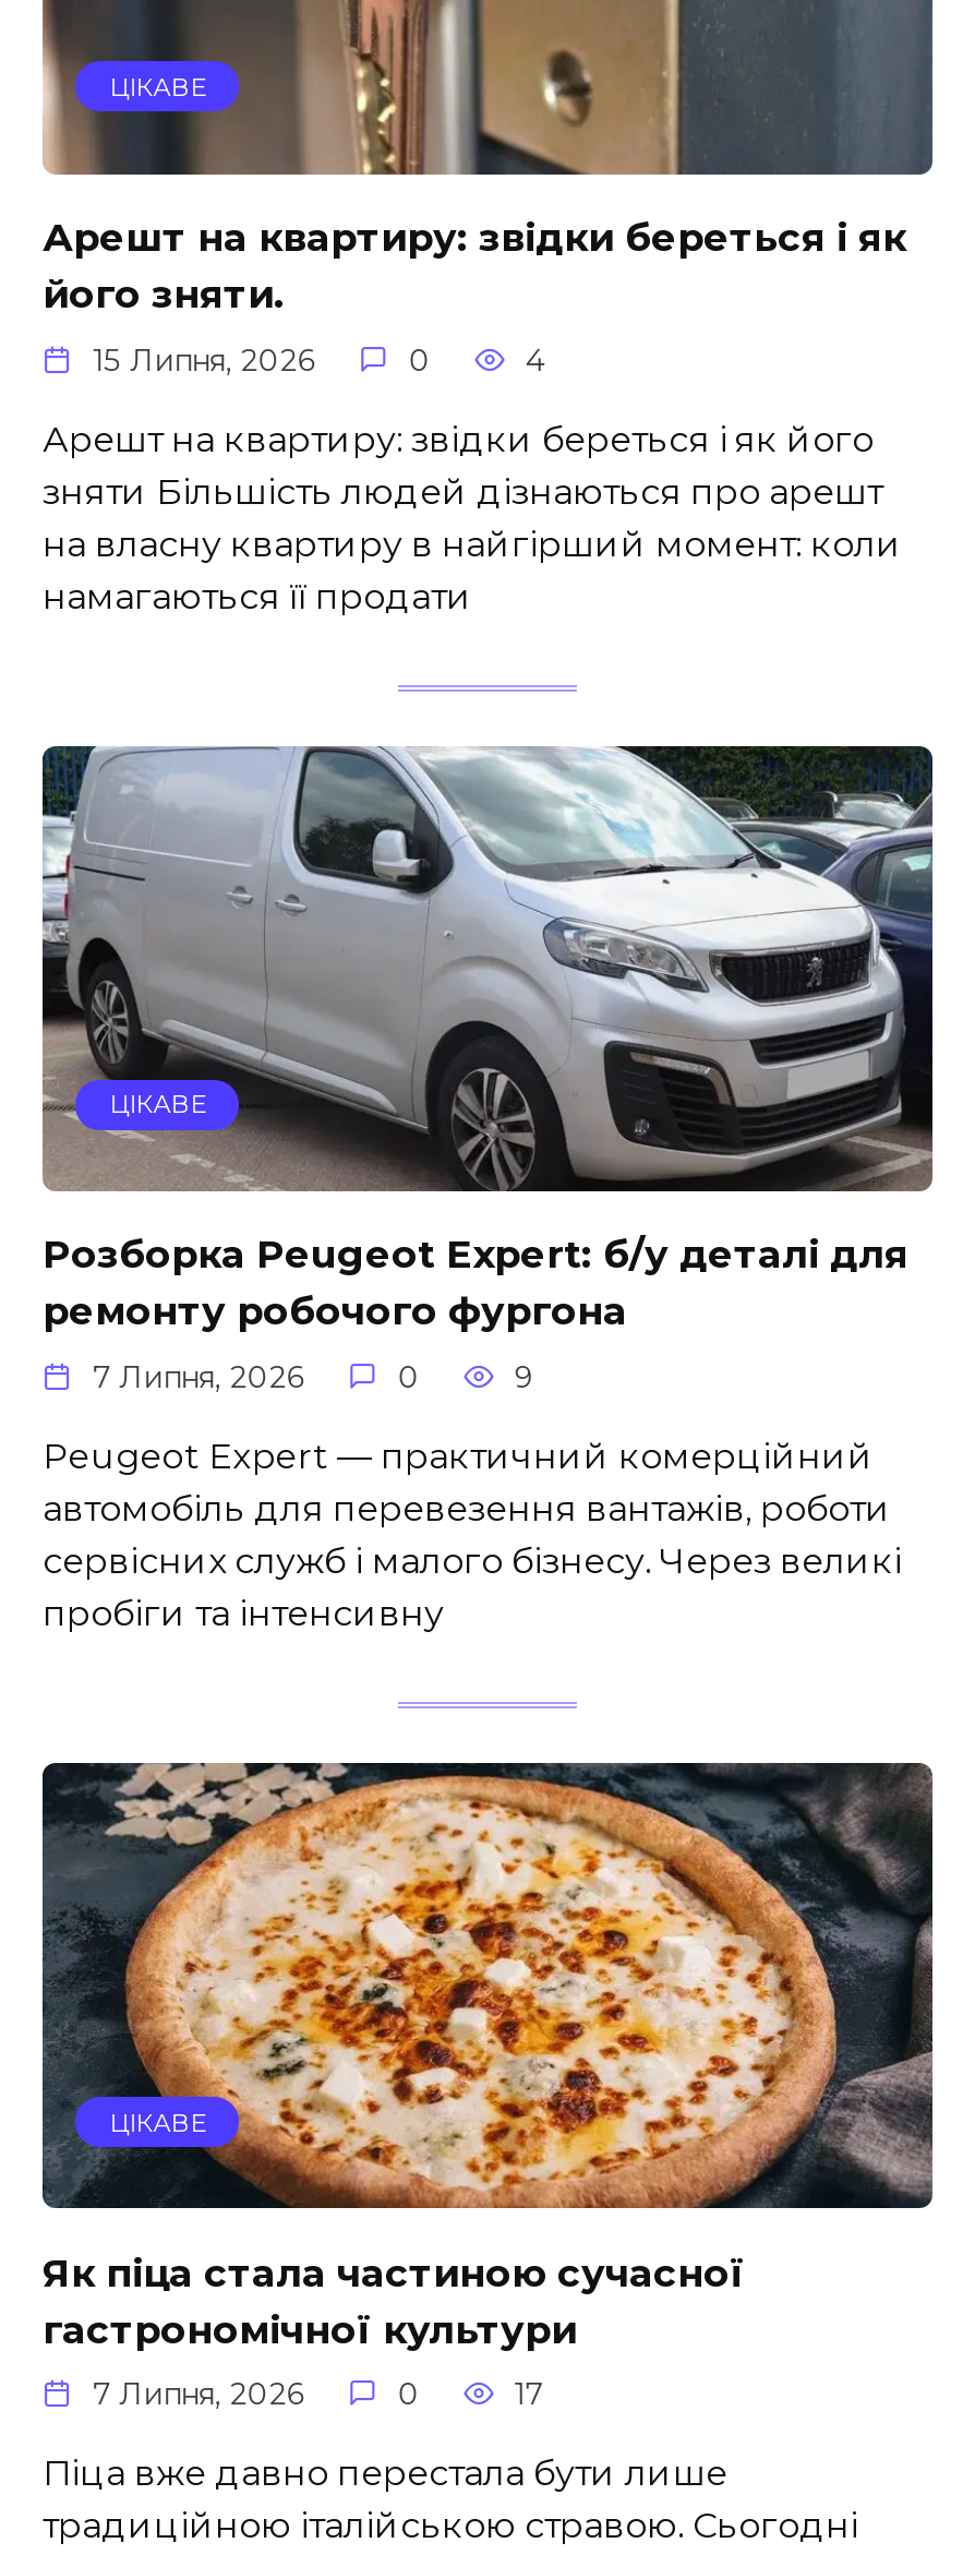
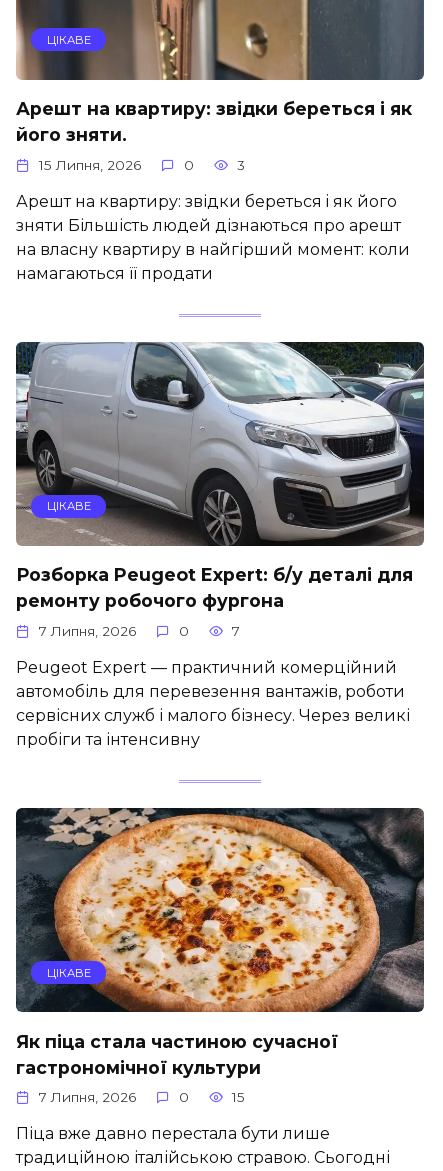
- 4
+ 3

- 9
+ 7

- 17
+ 15
